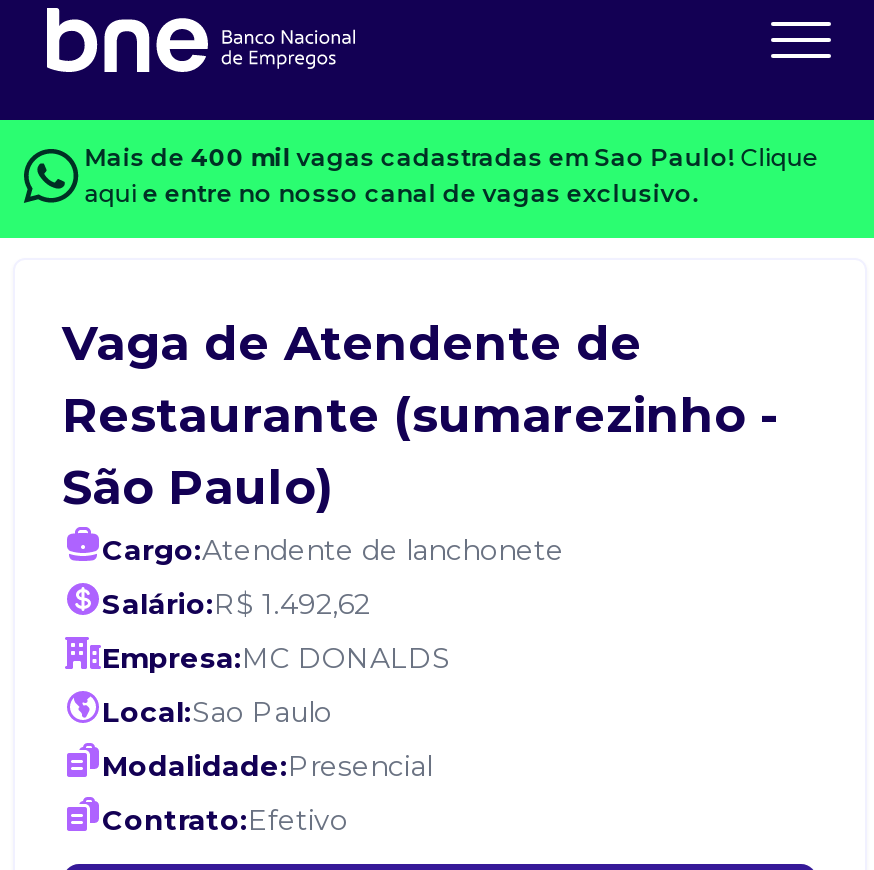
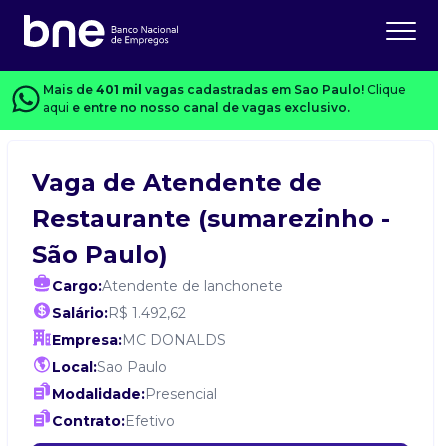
- Mais de 400 mil vagas cadastradas em Sao Paulo! Clique
+ Mais de 401 mil vagas cadastradas em Sao Paulo! Clique
